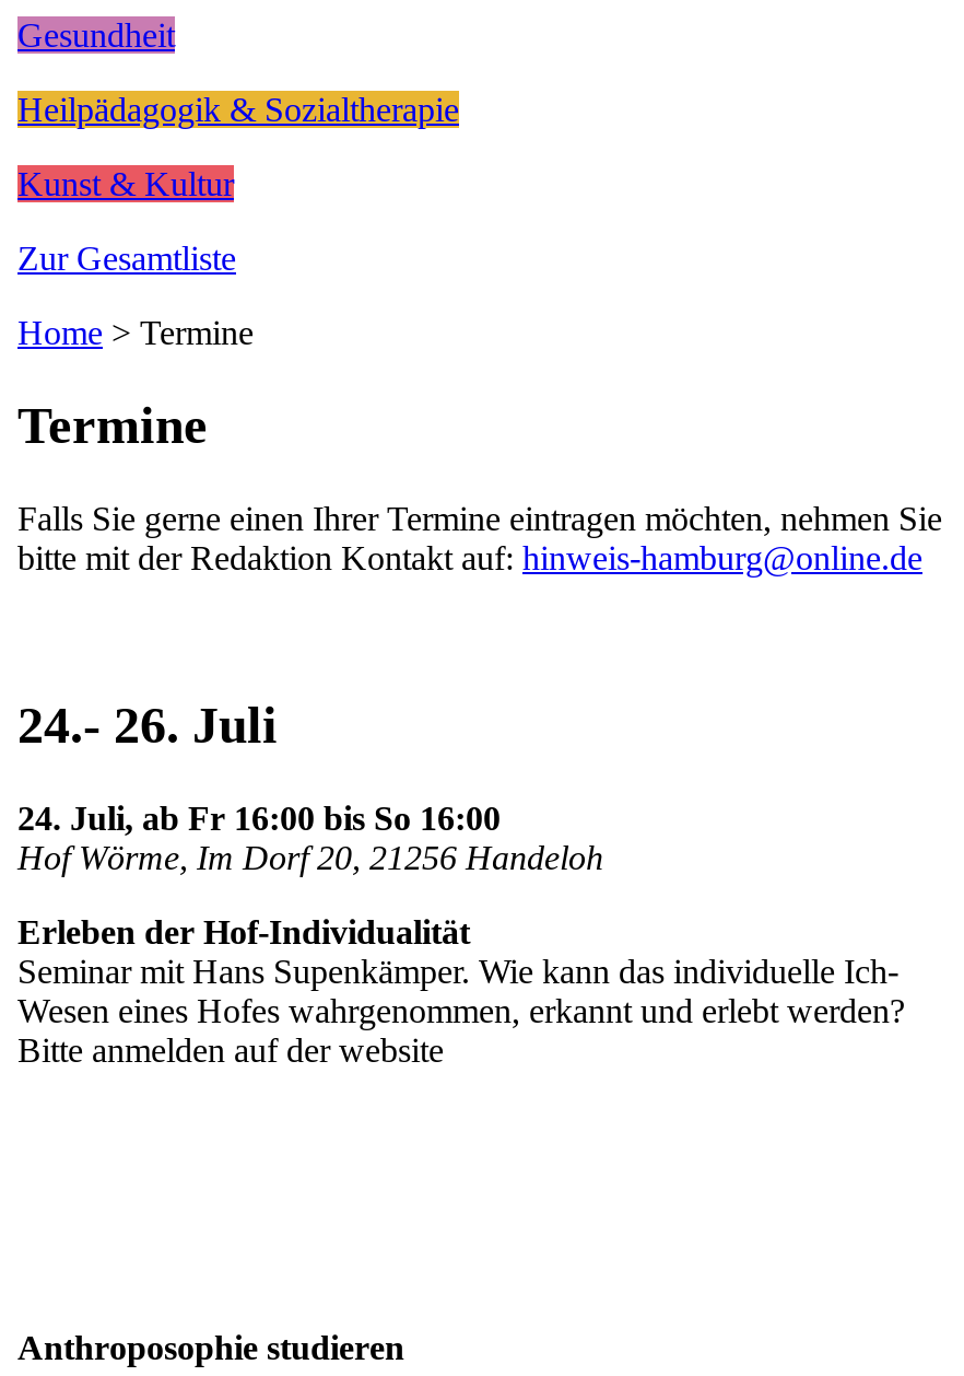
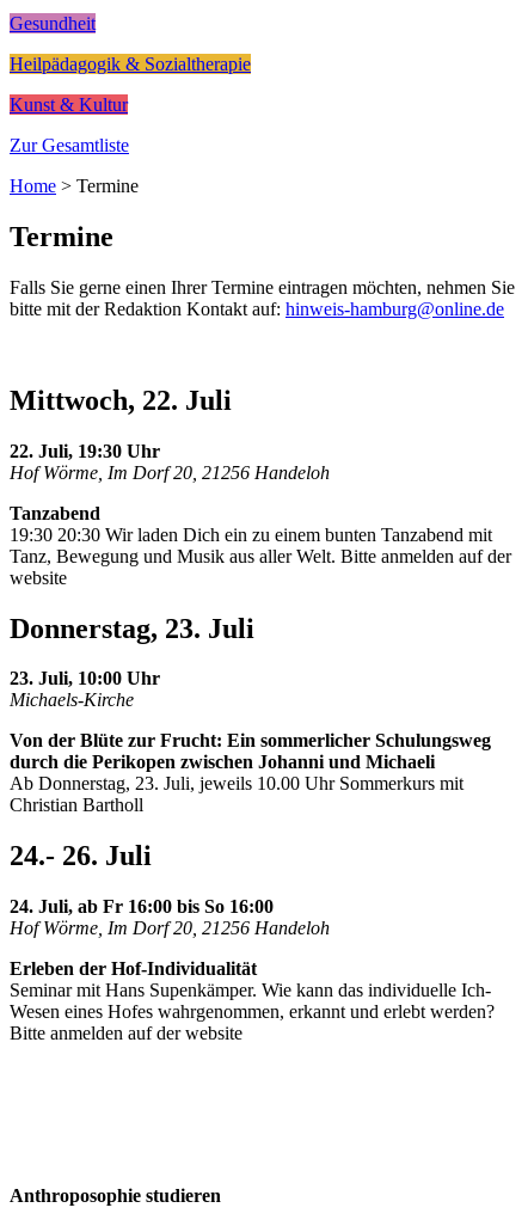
+ Mittwoch, 22. Juli
+ 22. Juli, 19:30 Uhr
+ Hof Wörme, Im Dorf 20, 21256 Handeloh
+ Tanzabend
+ 19:30 20:30 Wir laden Dich ein zu einem bunten Tanzabend mit
+ Tanz, Bewegung und Musik aus aller Welt. Bitte anmelden auf der
+ website
+ Donnerstag, 23. Juli
+ 23. Juli, 10:00 Uhr
+ Michaels-Kirche
+ Von der Blüte zur Frucht: Ein sommerlicher Schulungsweg
+ durch die Perikopen zwischen Johanni und Michaeli
+ Ab Donnerstag, 23. Juli, jeweils 10.00 Uhr Sommerkurs mit
+ Christian Bartholl
